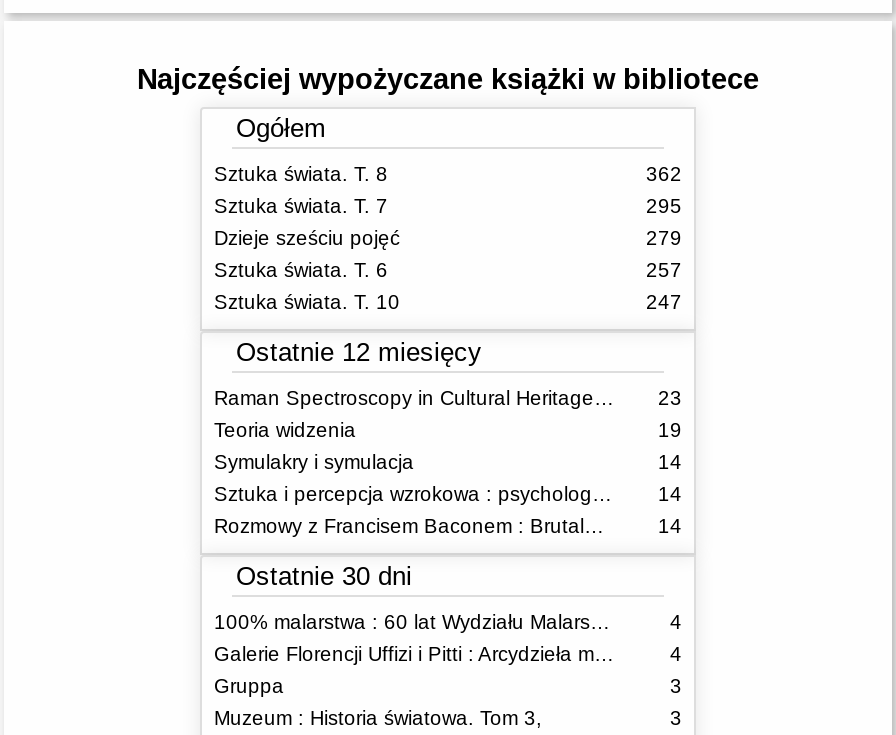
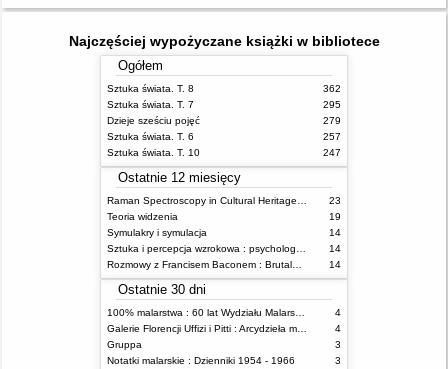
- Muzeum : Historia światowa. Tom 3,
+ Notatki malarskie : Dzienniki 1954 - 1966
